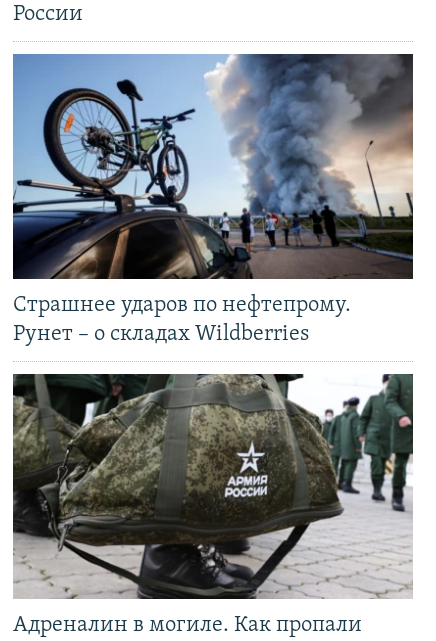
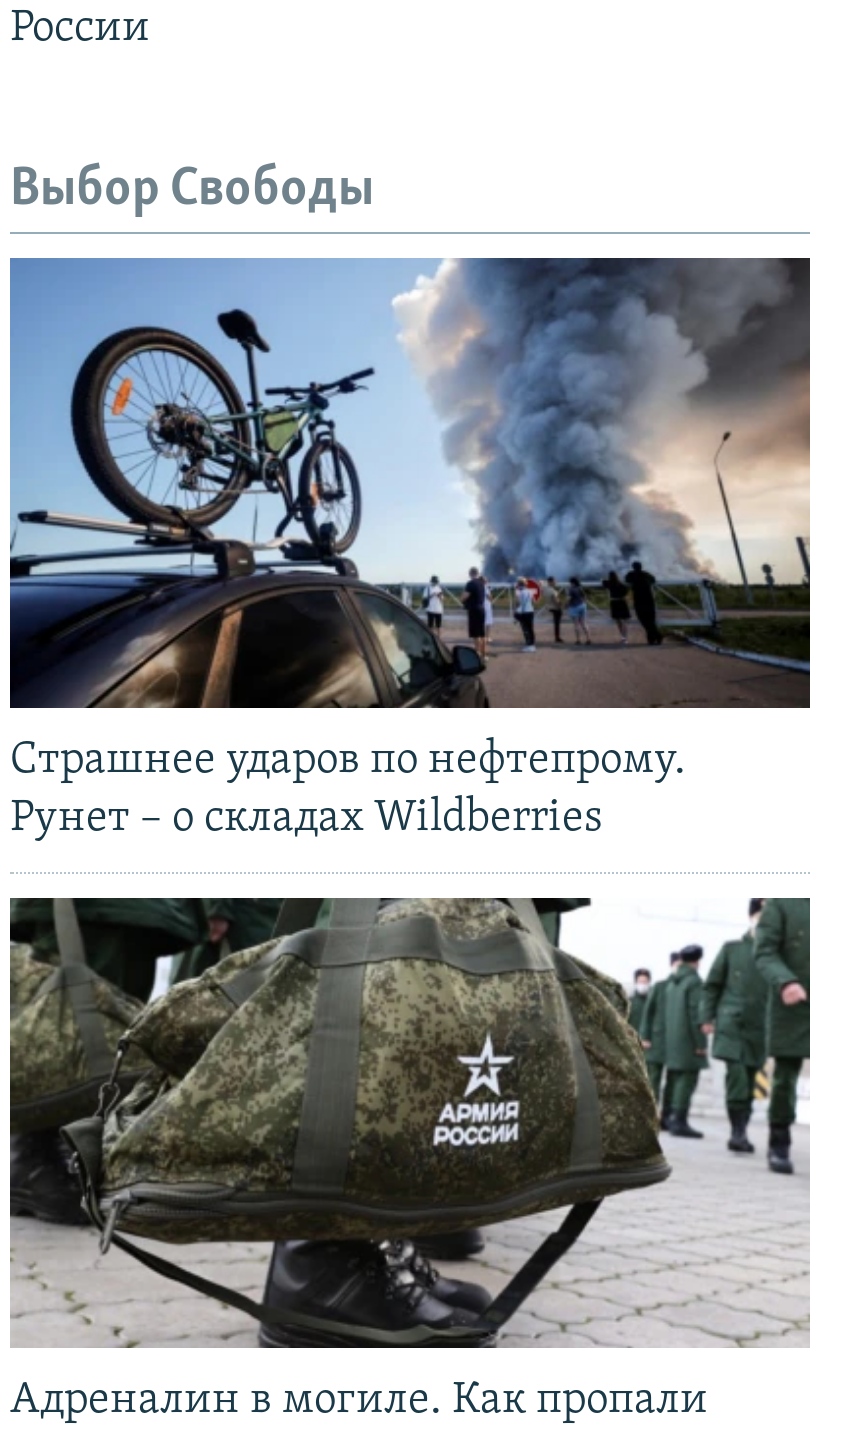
+ Выбор Свободы
